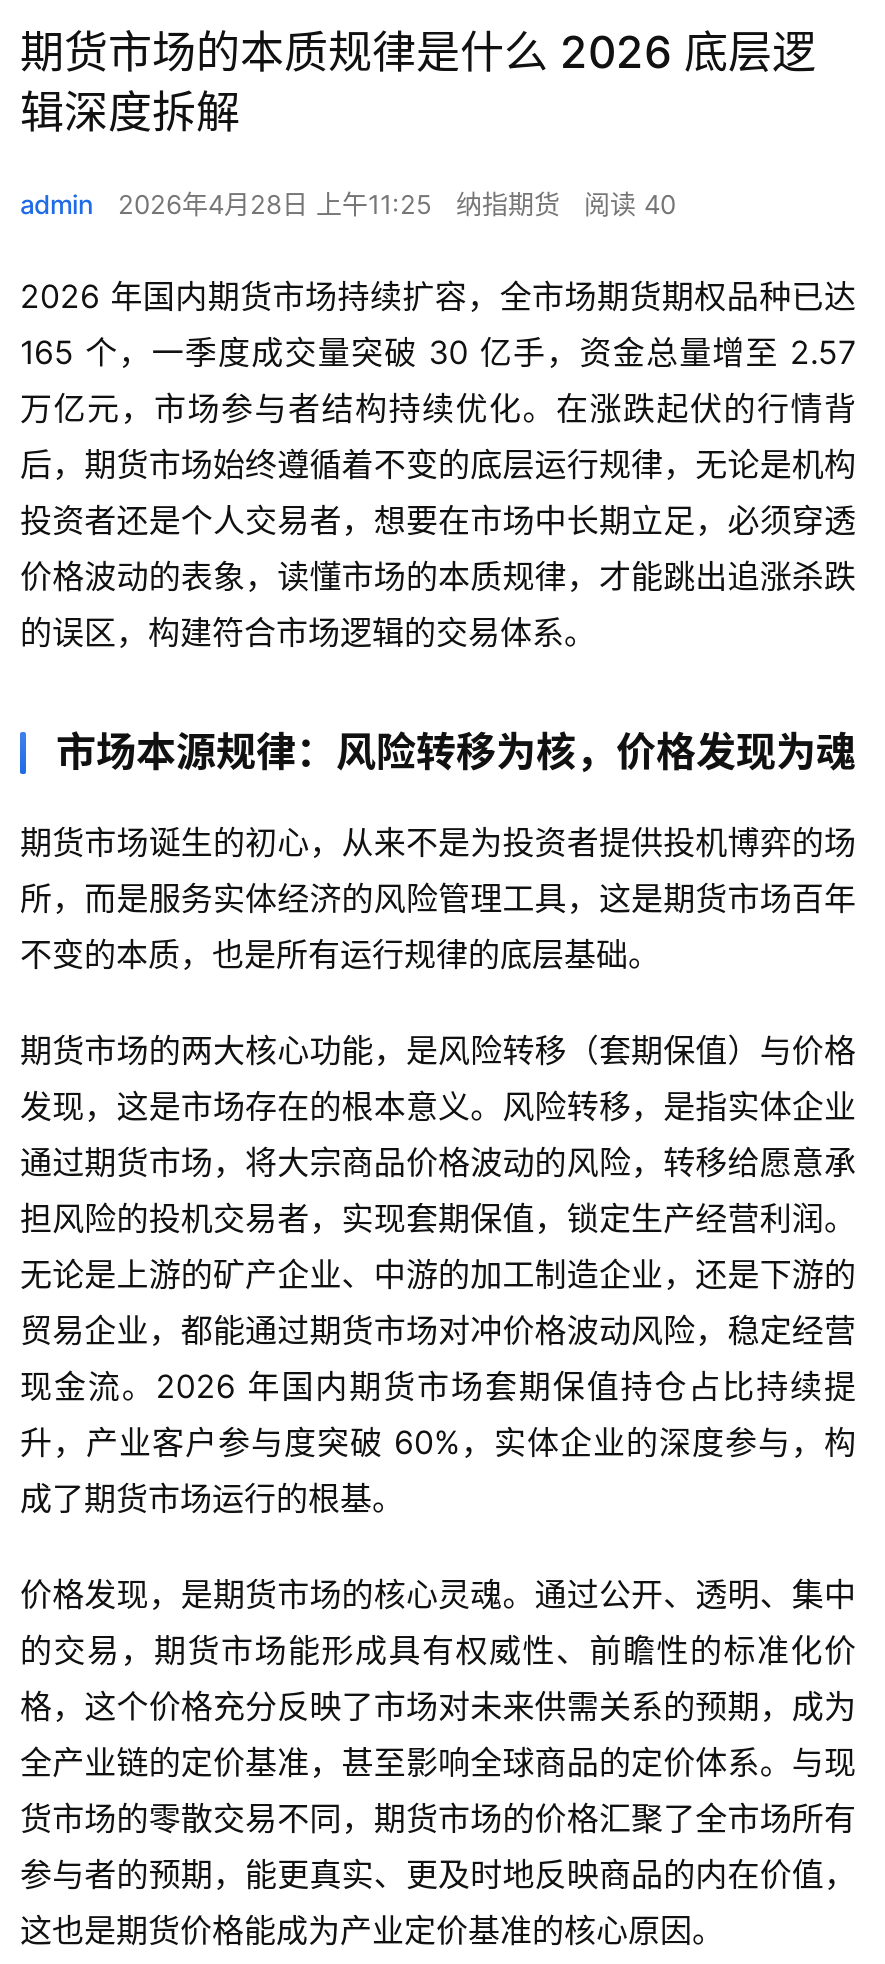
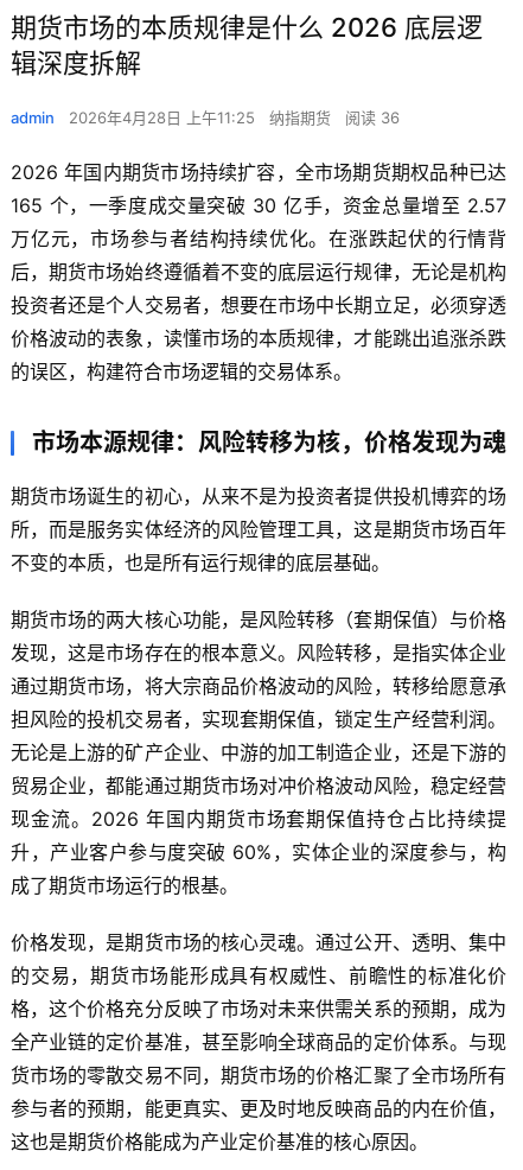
- admin 2026年4月28日 上午11:25 纳指期货 阅读 40
+ admin 2026年4月28日 上午11:25 纳指期货 阅读 36
